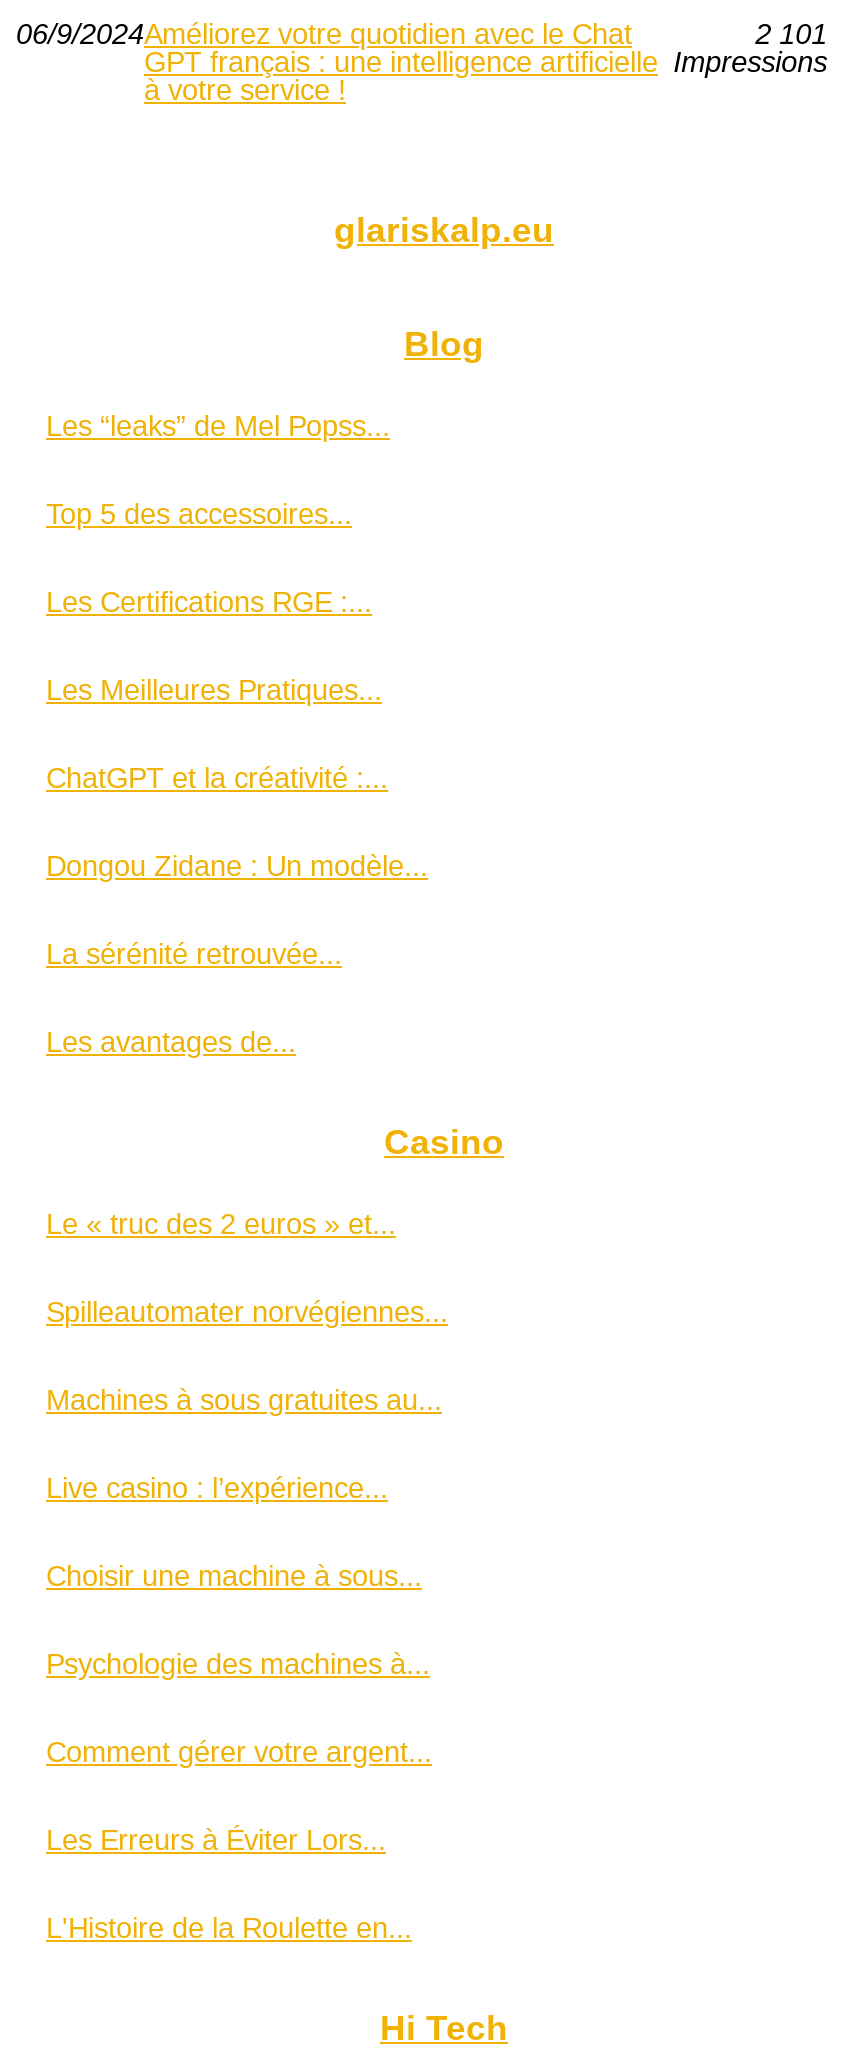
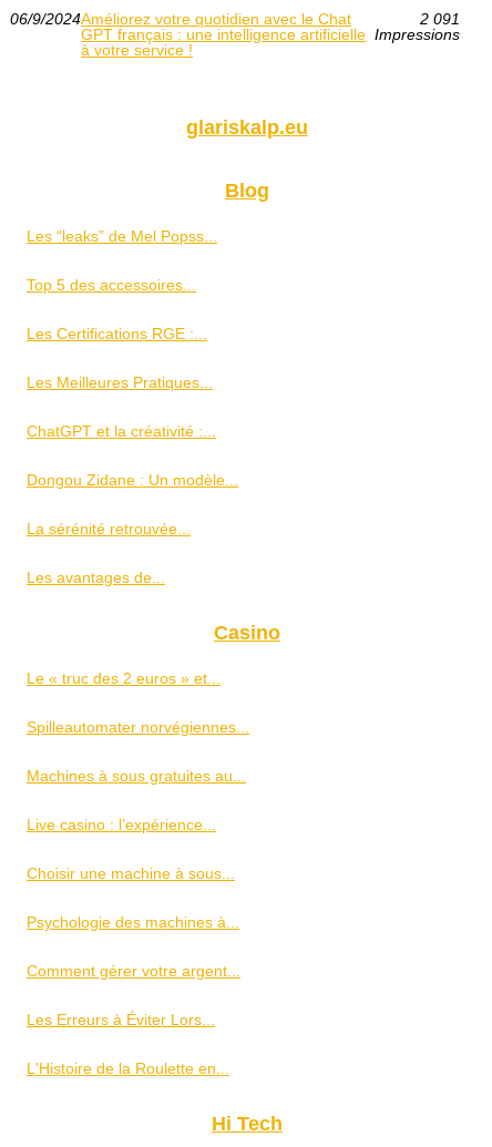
- 2 101
+ 2 091
